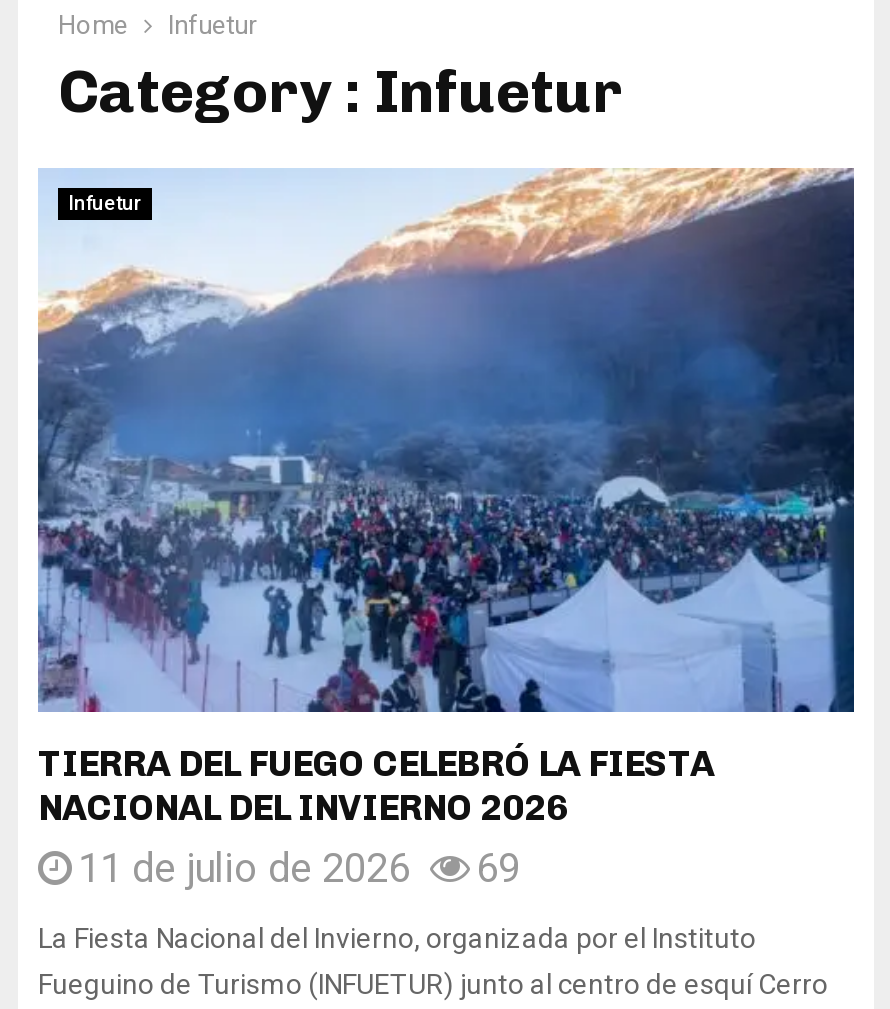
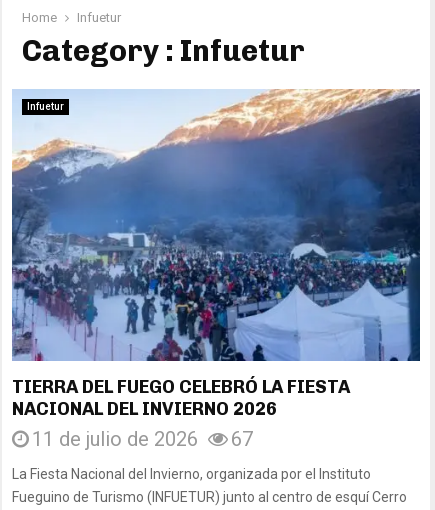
- 11 de julio de 2026 69
+ 11 de julio de 2026 67
